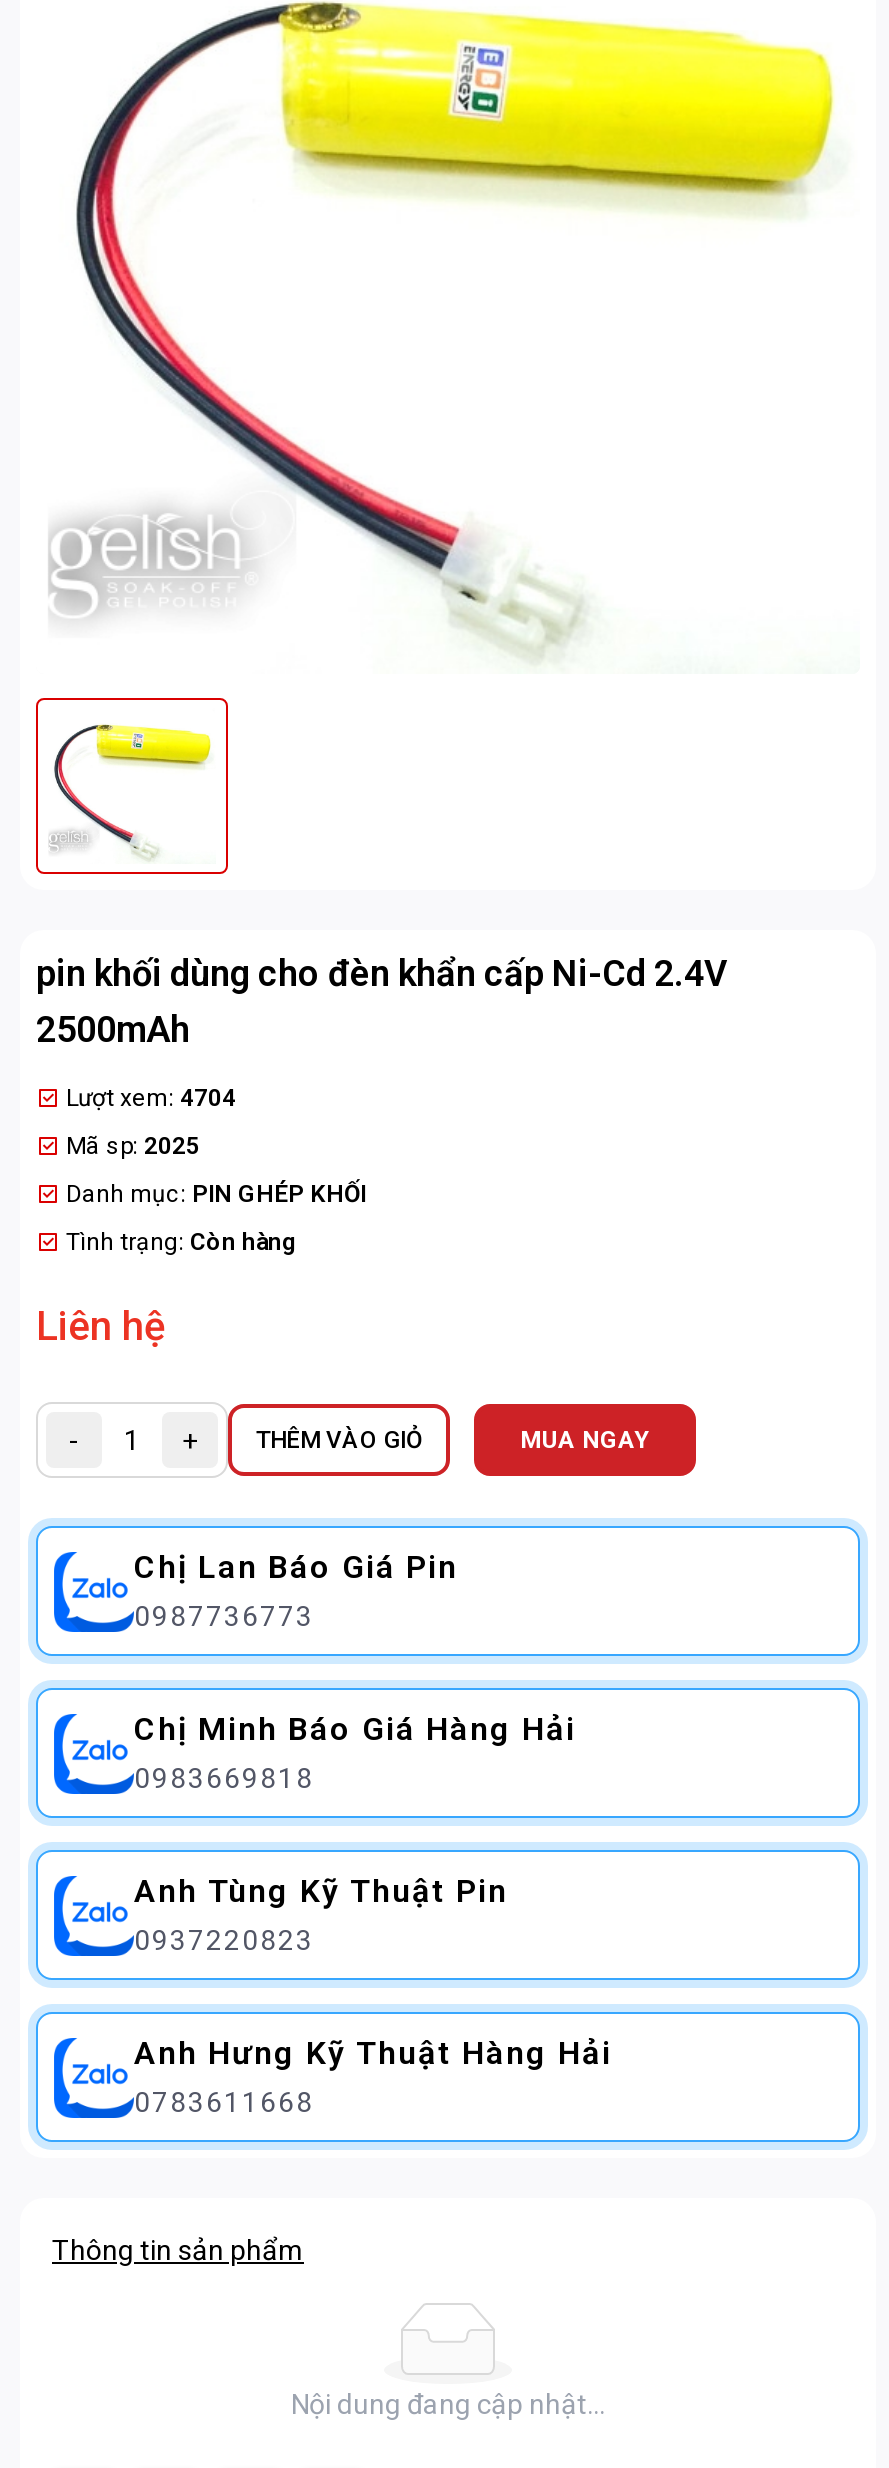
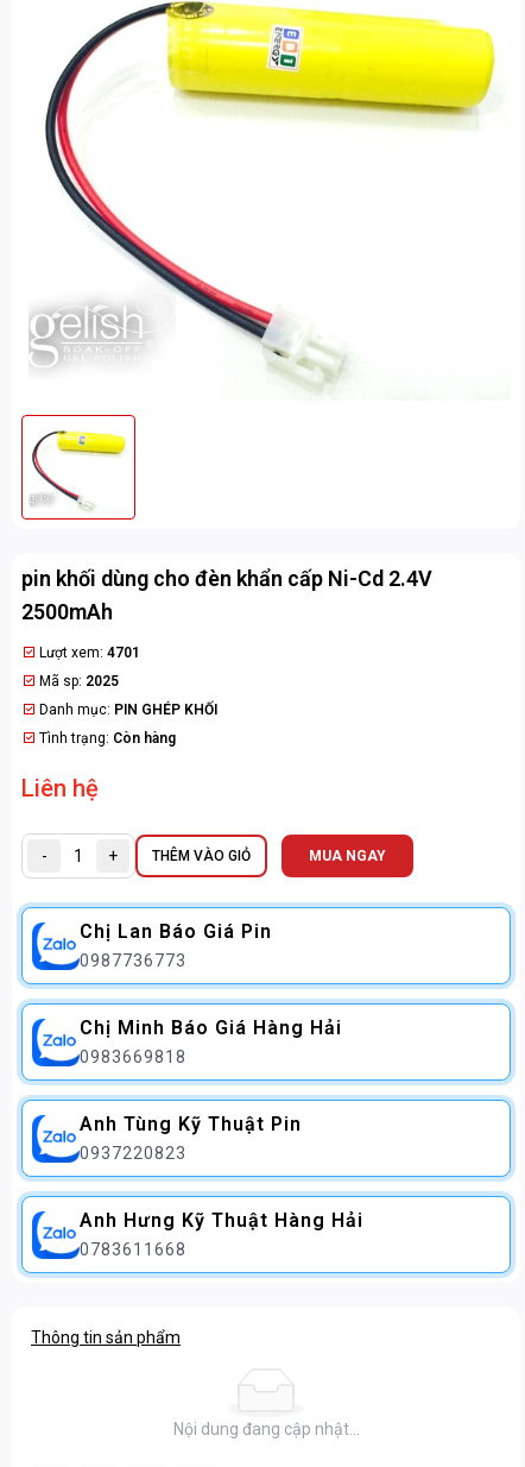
- Lượt xem: 4704
+ Lượt xem: 4701
